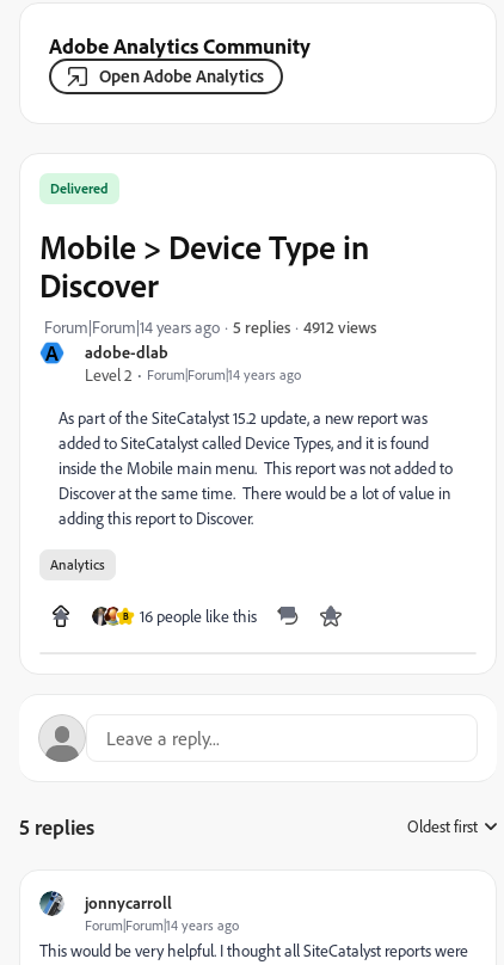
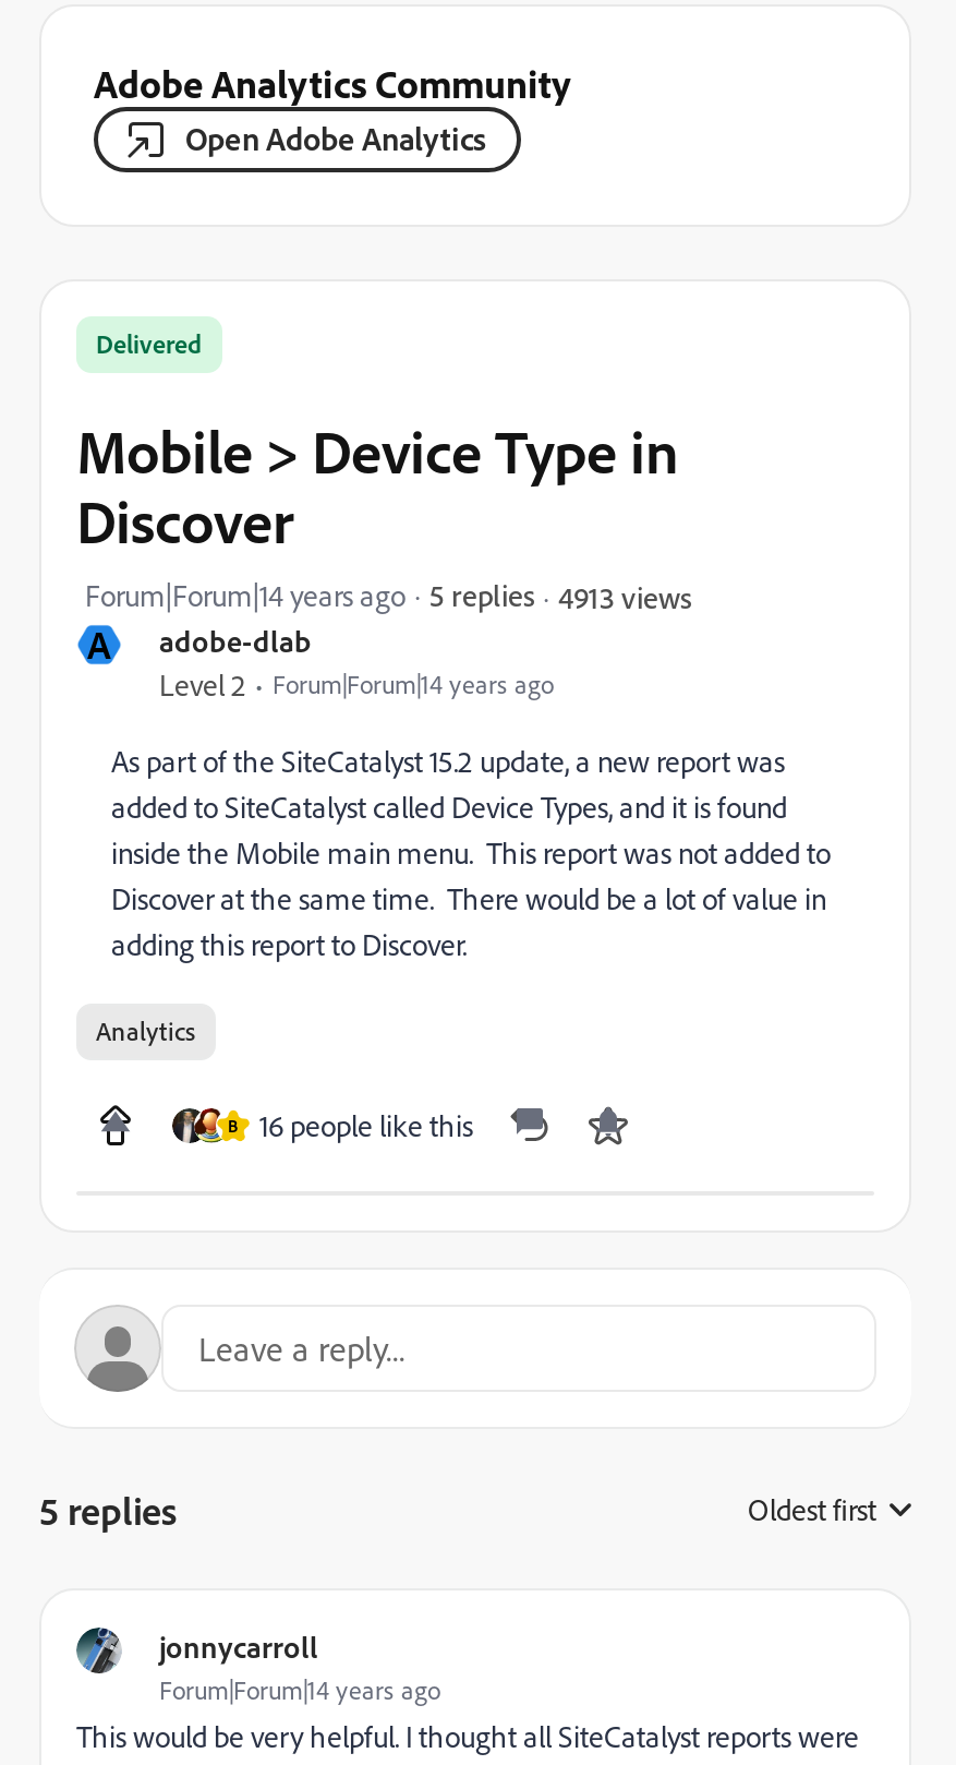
- 4912 views
+ 4913 views
